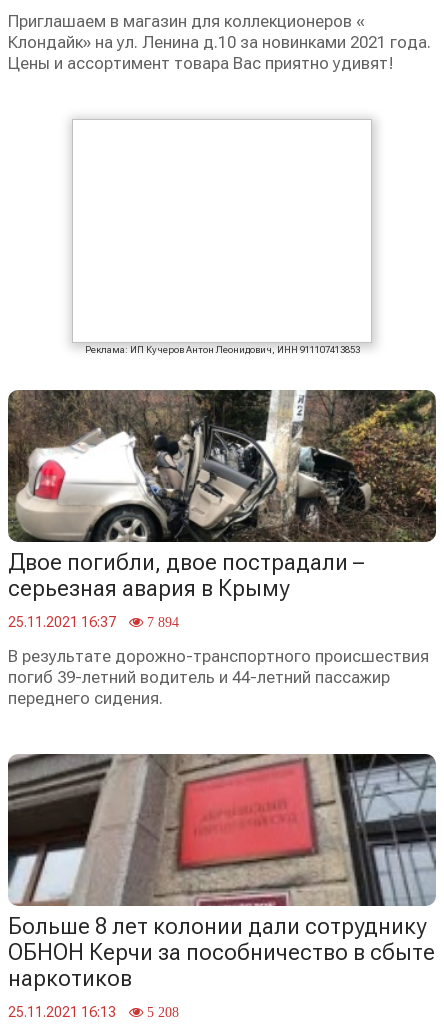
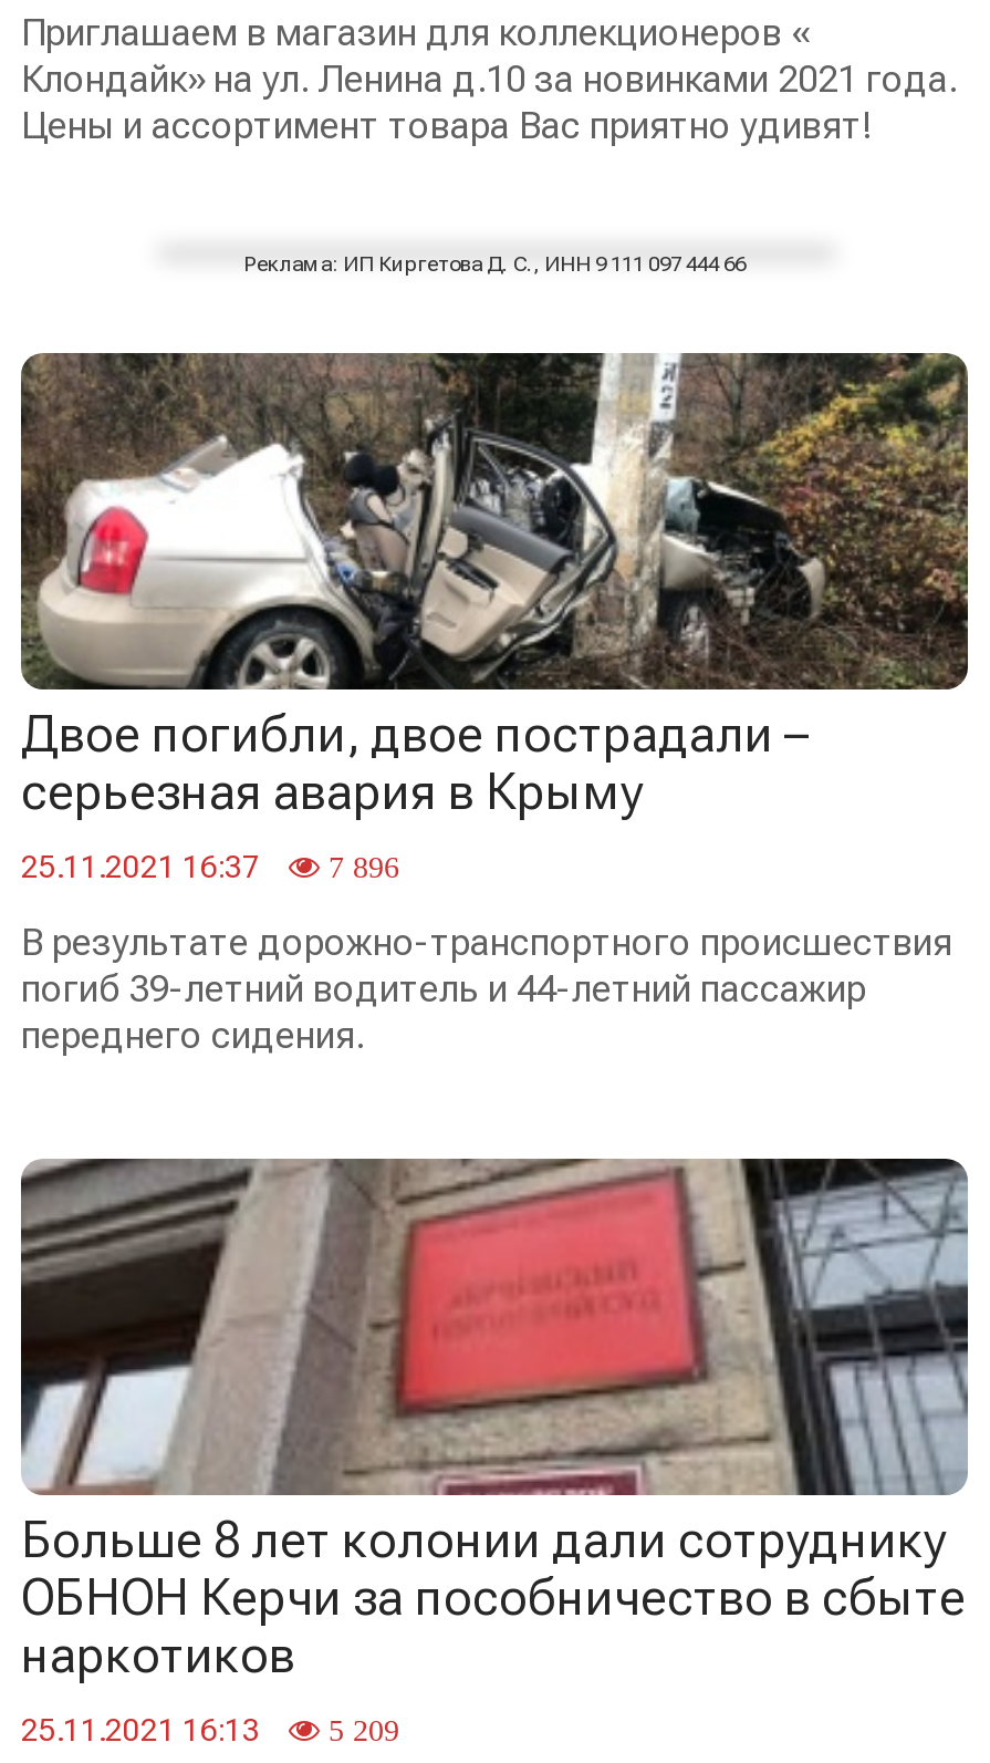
- Реклама: ИП Кучеров Антон Леонидович, ИНН 911107413853
+ Реклама: ИП Киргетова Д. С., ИНН 9 111 097 444 66

- 25.11.2021 16:37 7 894
+ 25.11.2021 16:37 7 896

- 25.11.2021 16:13 5 208
+ 25.11.2021 16:13 5 209
